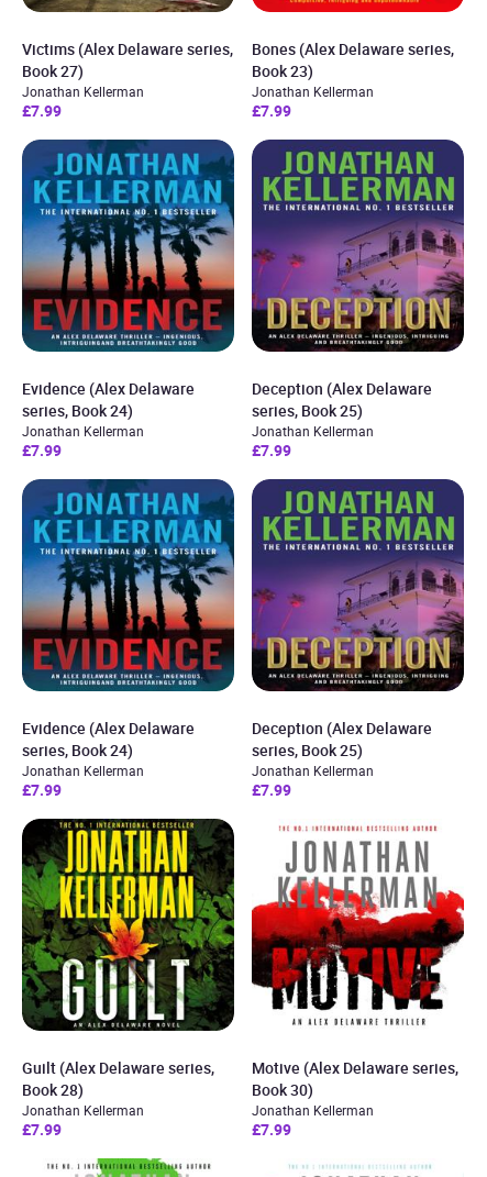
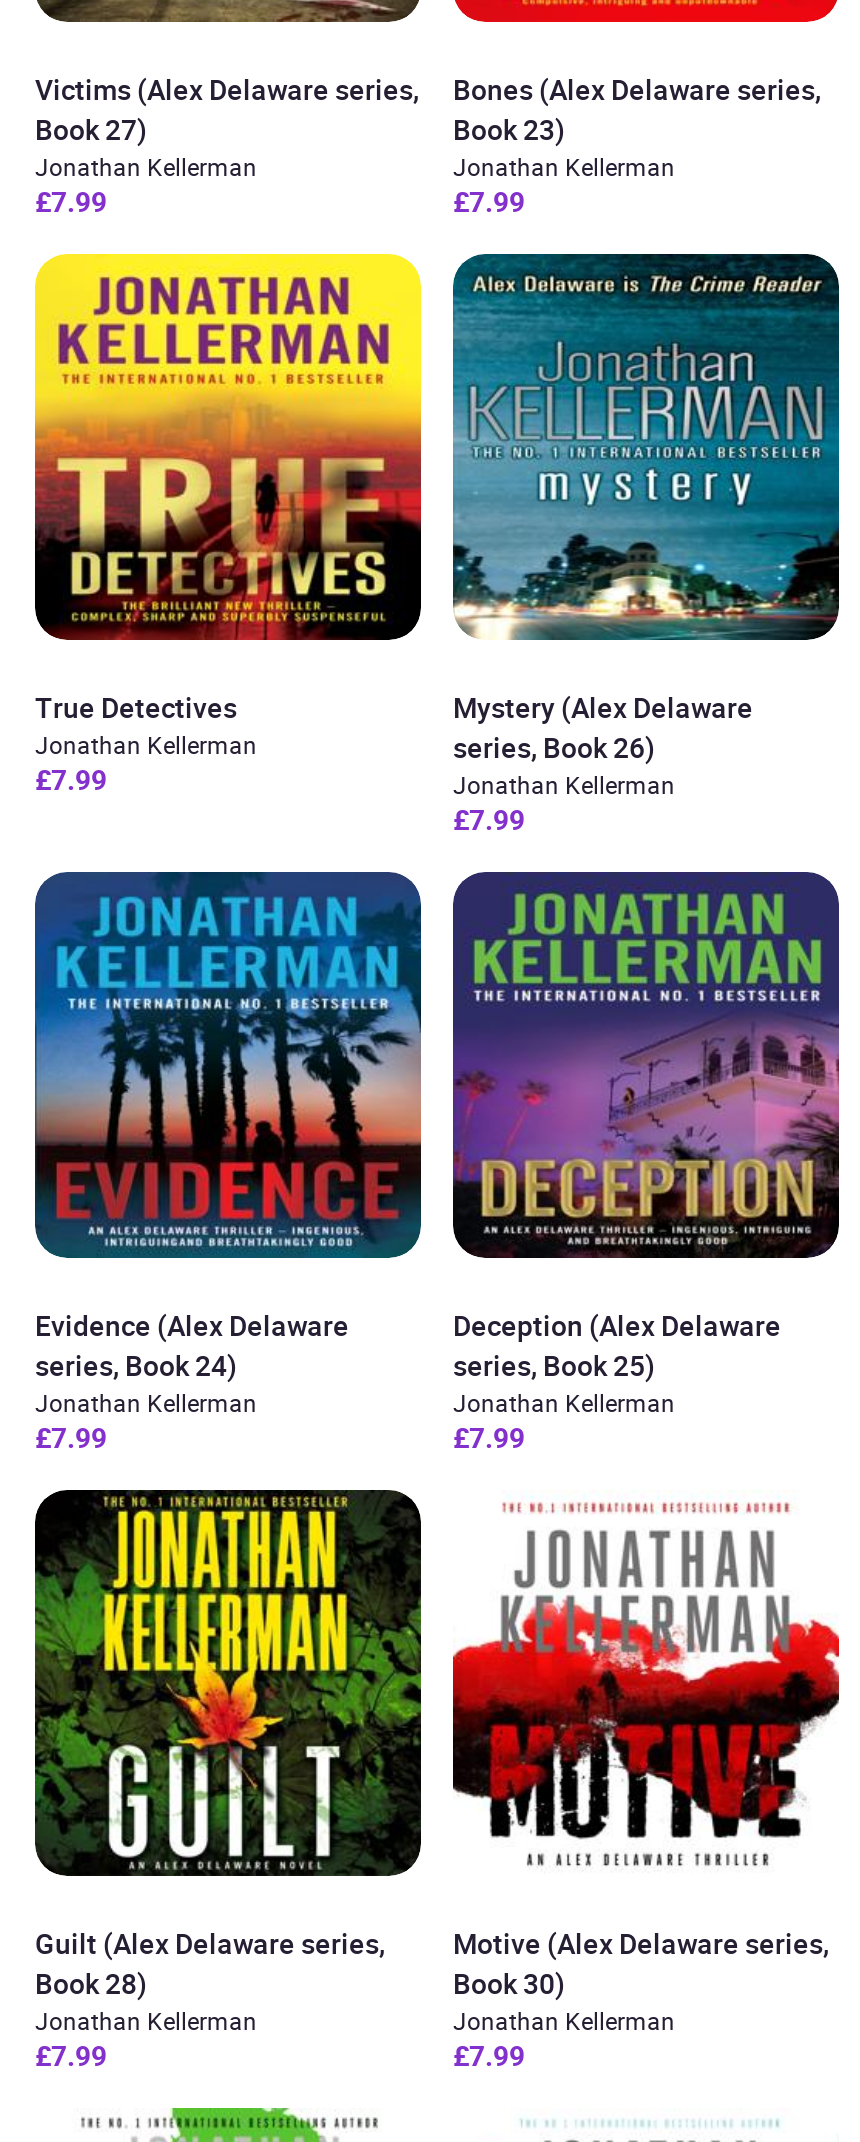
- [image]
- Evidence (Alex Delaware
- series, Book 24)
+ [image]
+ True Detectives

- [image]
- Deception (Alex Delaware
+ [image]
+ Mystery (Alex Delaware

- series, Book 25)
+ series, Book 26)

moved up: Jonathan Kellerman | £7.99
